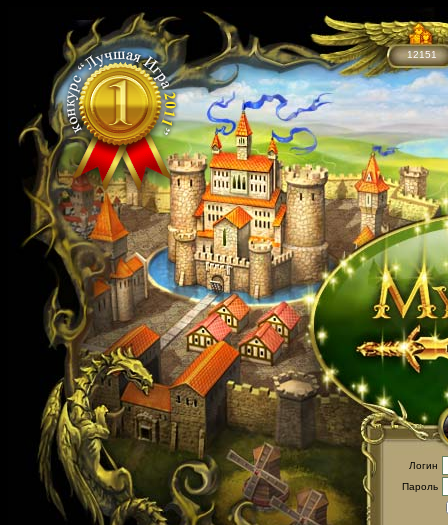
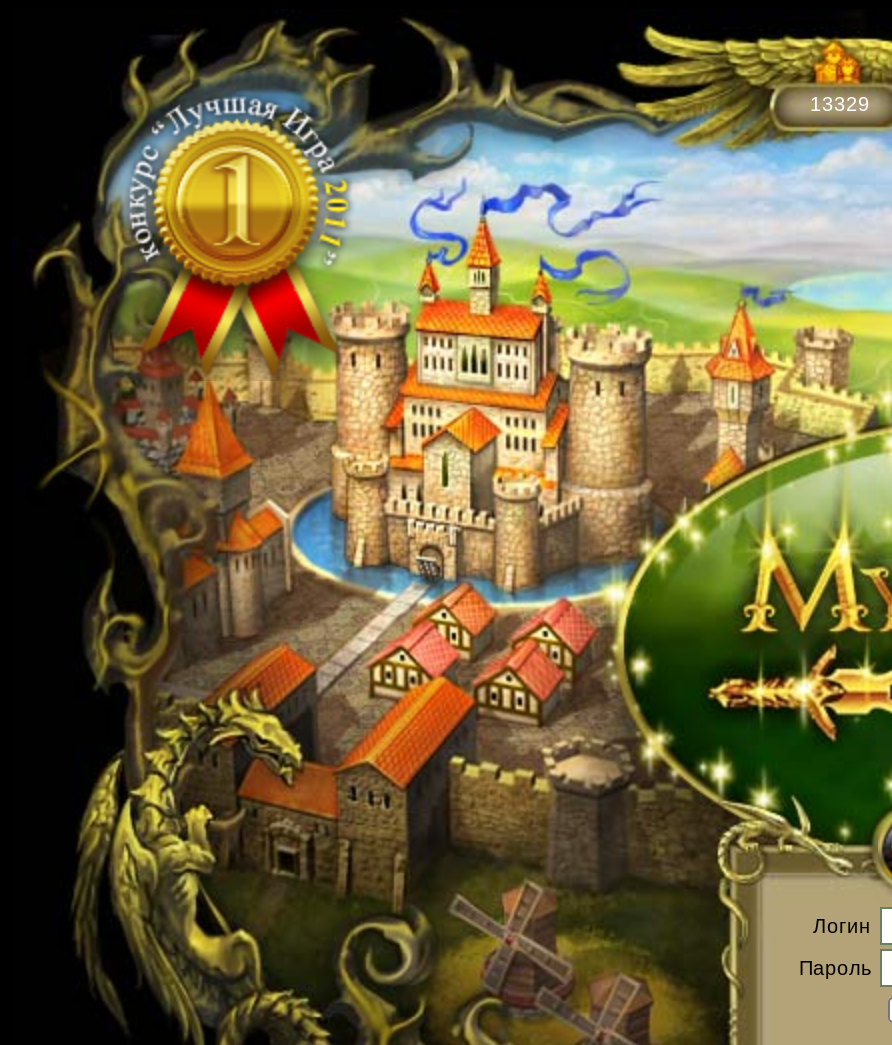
- 12151
+ 13329
